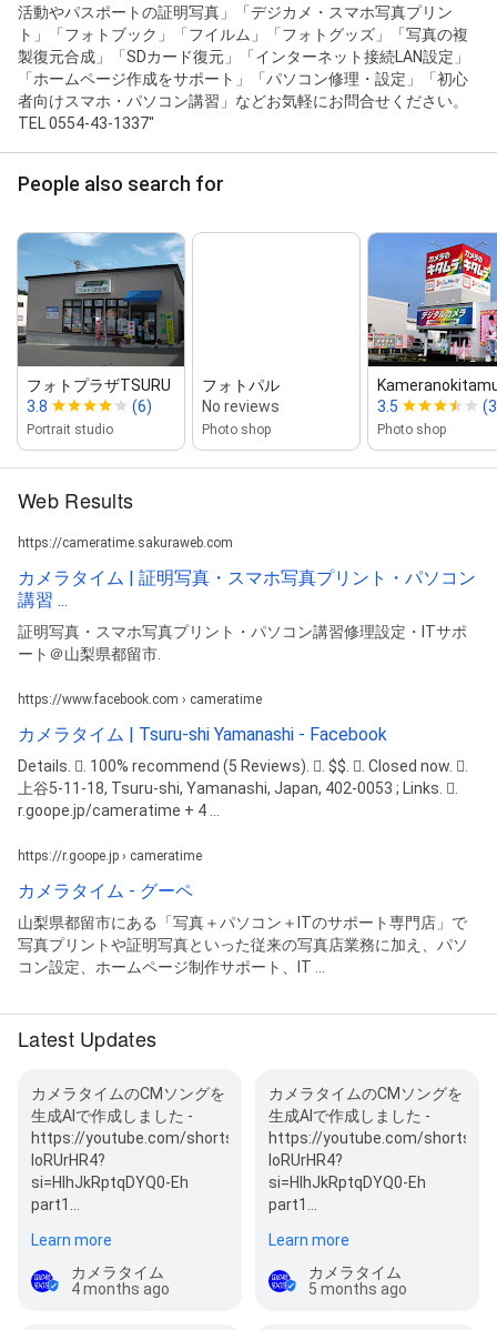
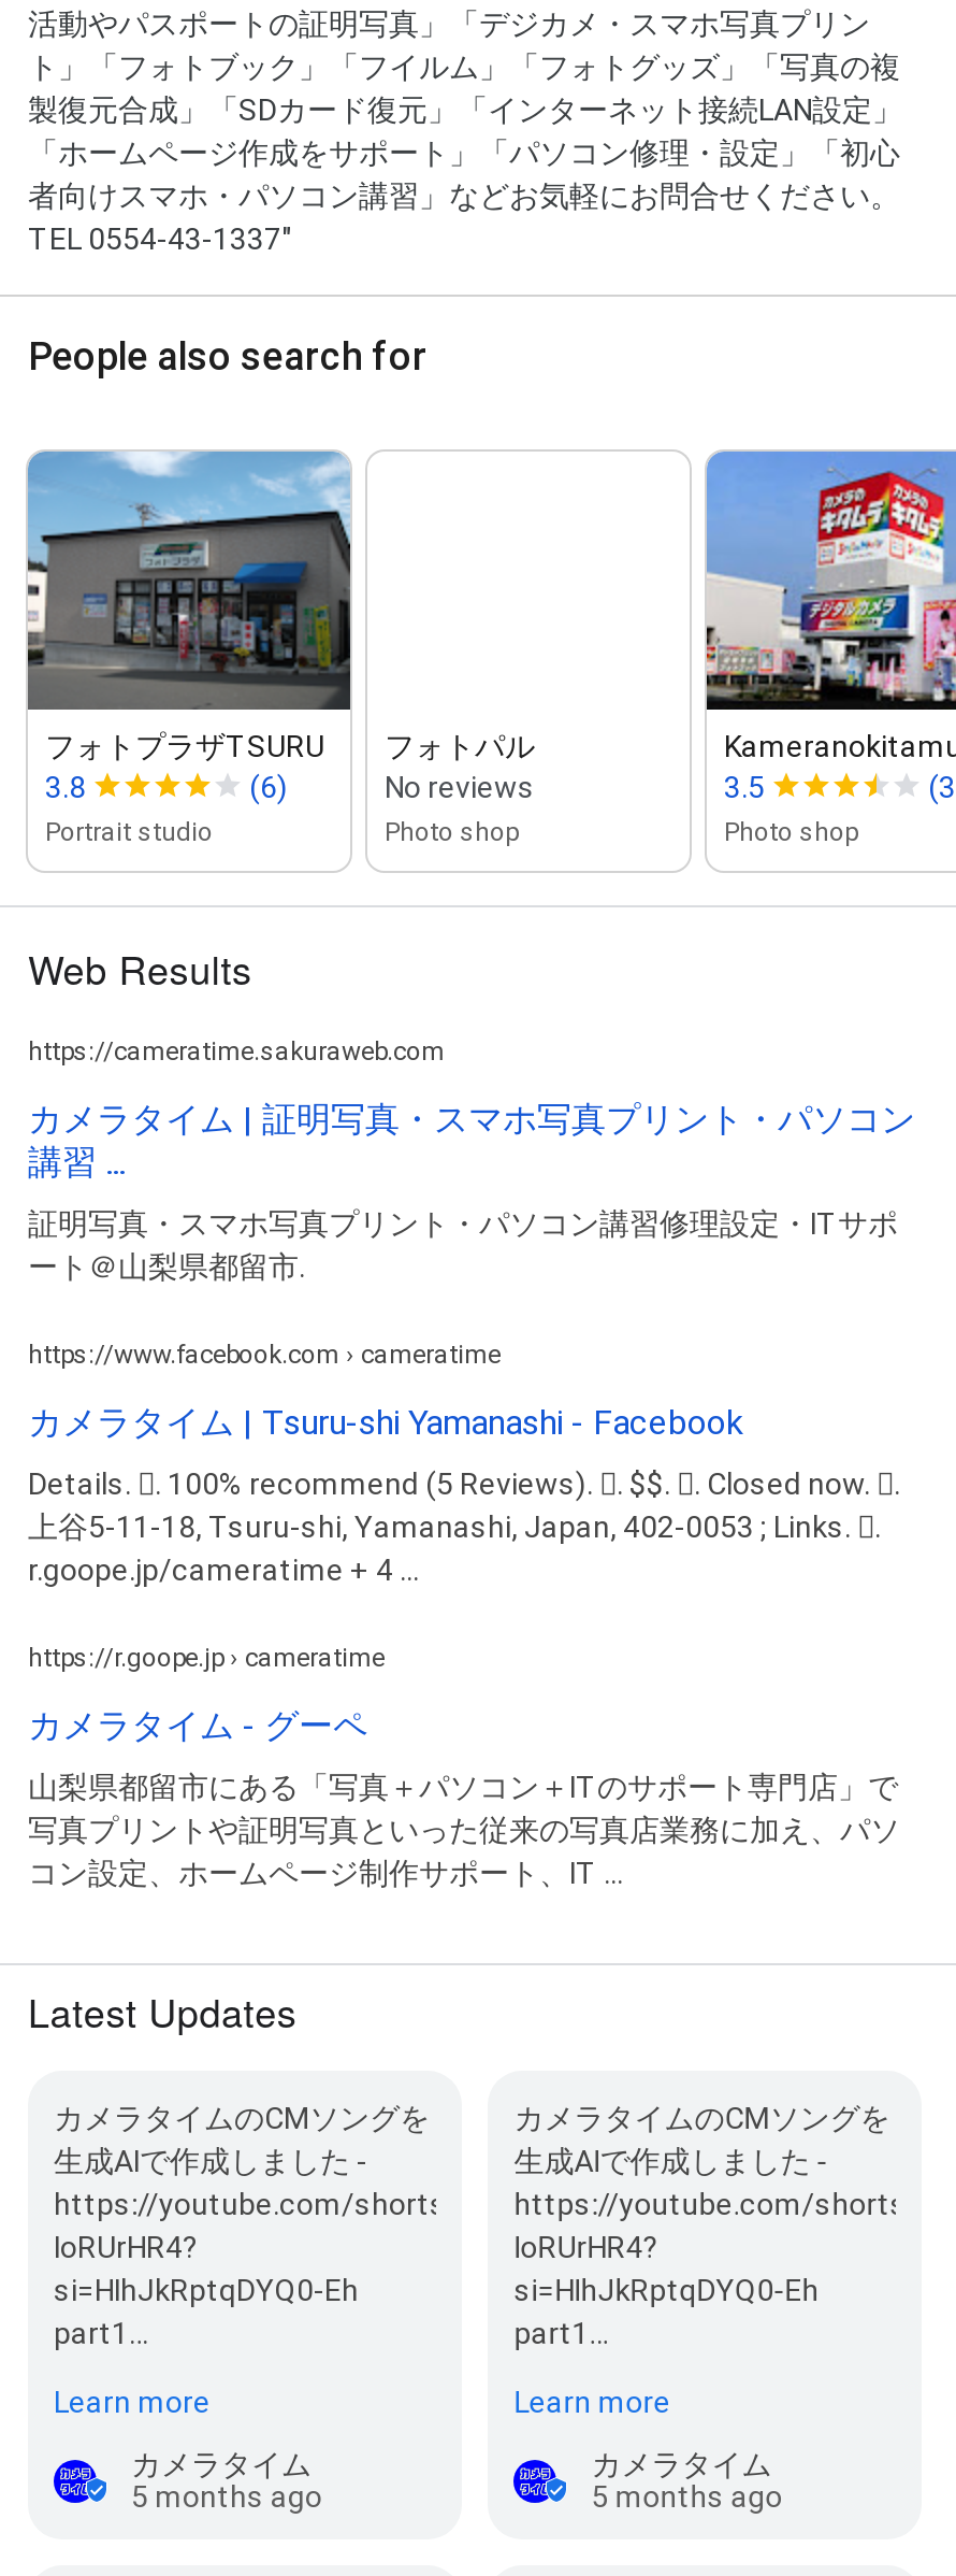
- 4 months ago
+ 5 months ago
